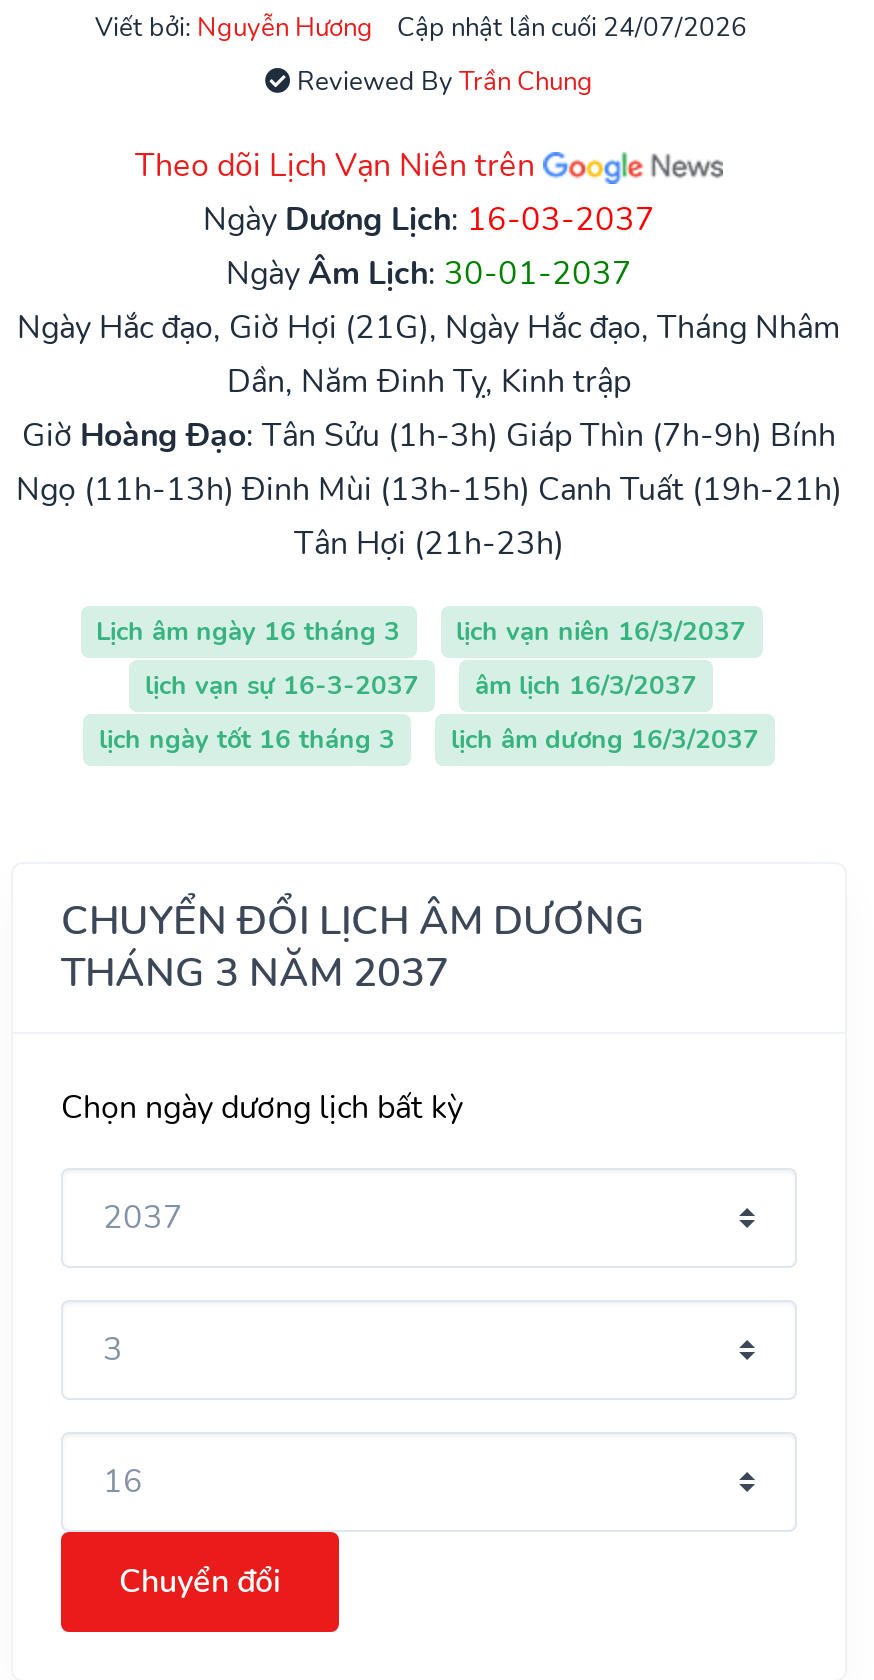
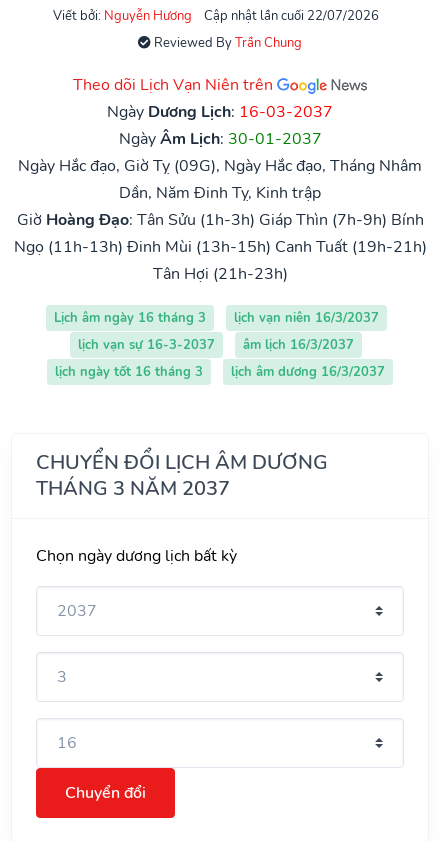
- Cập nhật lần cuối 24/07/2026
+ Cập nhật lần cuối 22/07/2026

- Ngày Hắc đạo, Giờ Hợi (21G), Ngày Hắc đạo, Tháng Nhâm
+ Ngày Hắc đạo, Giờ Tỵ (09G), Ngày Hắc đạo, Tháng Nhâm
